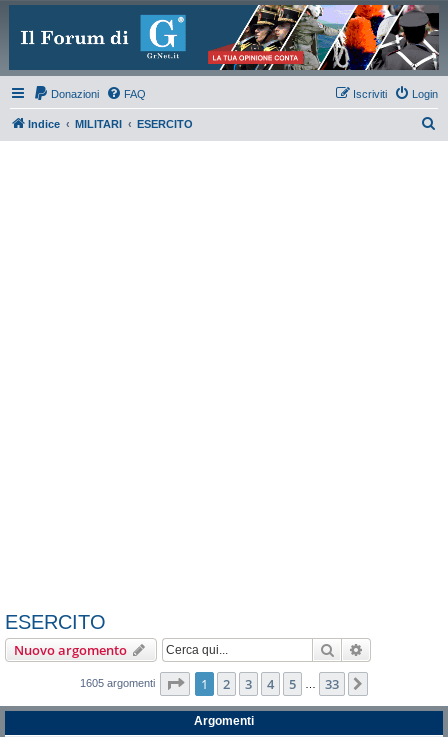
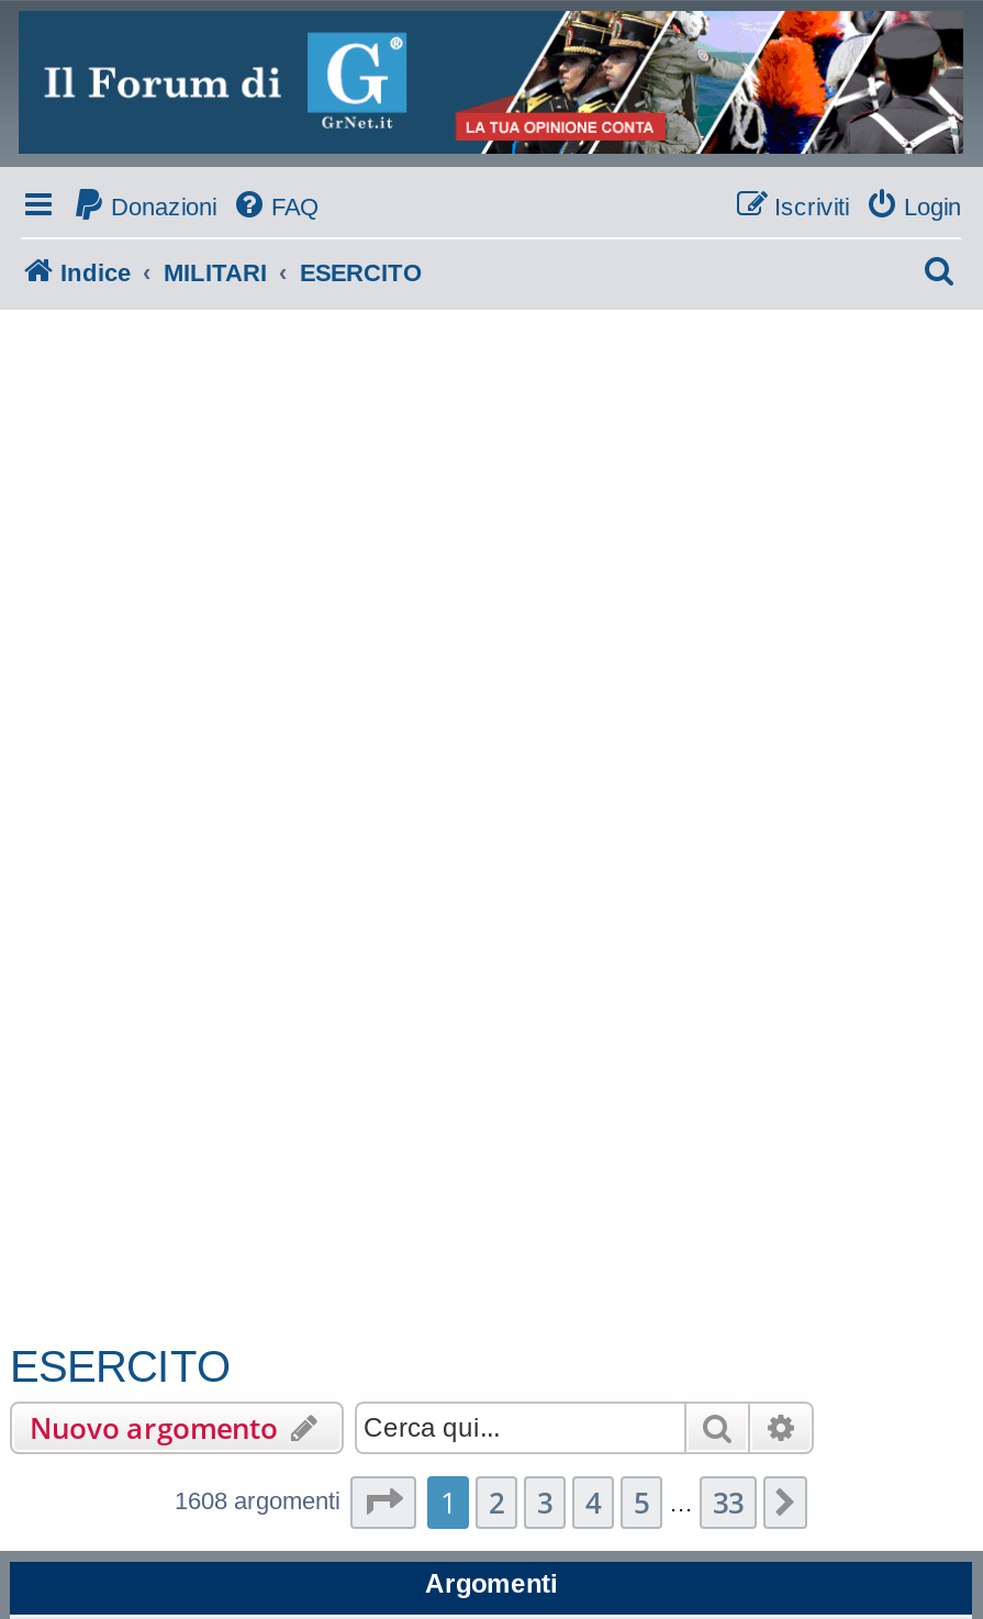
- 1605 argomenti
+ 1608 argomenti
